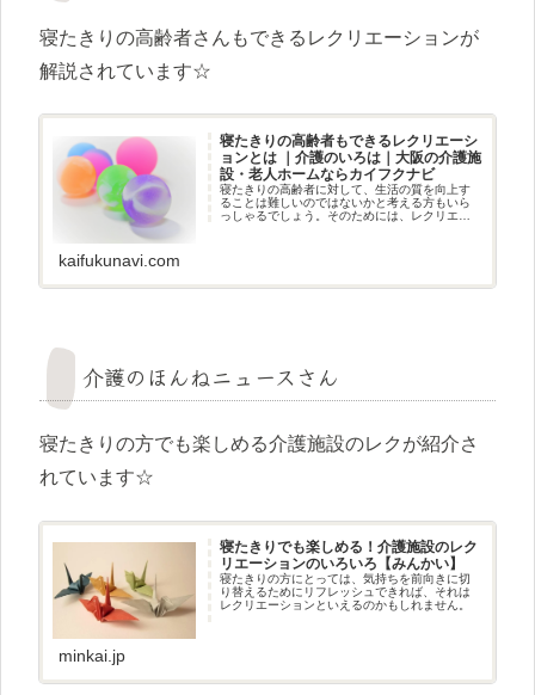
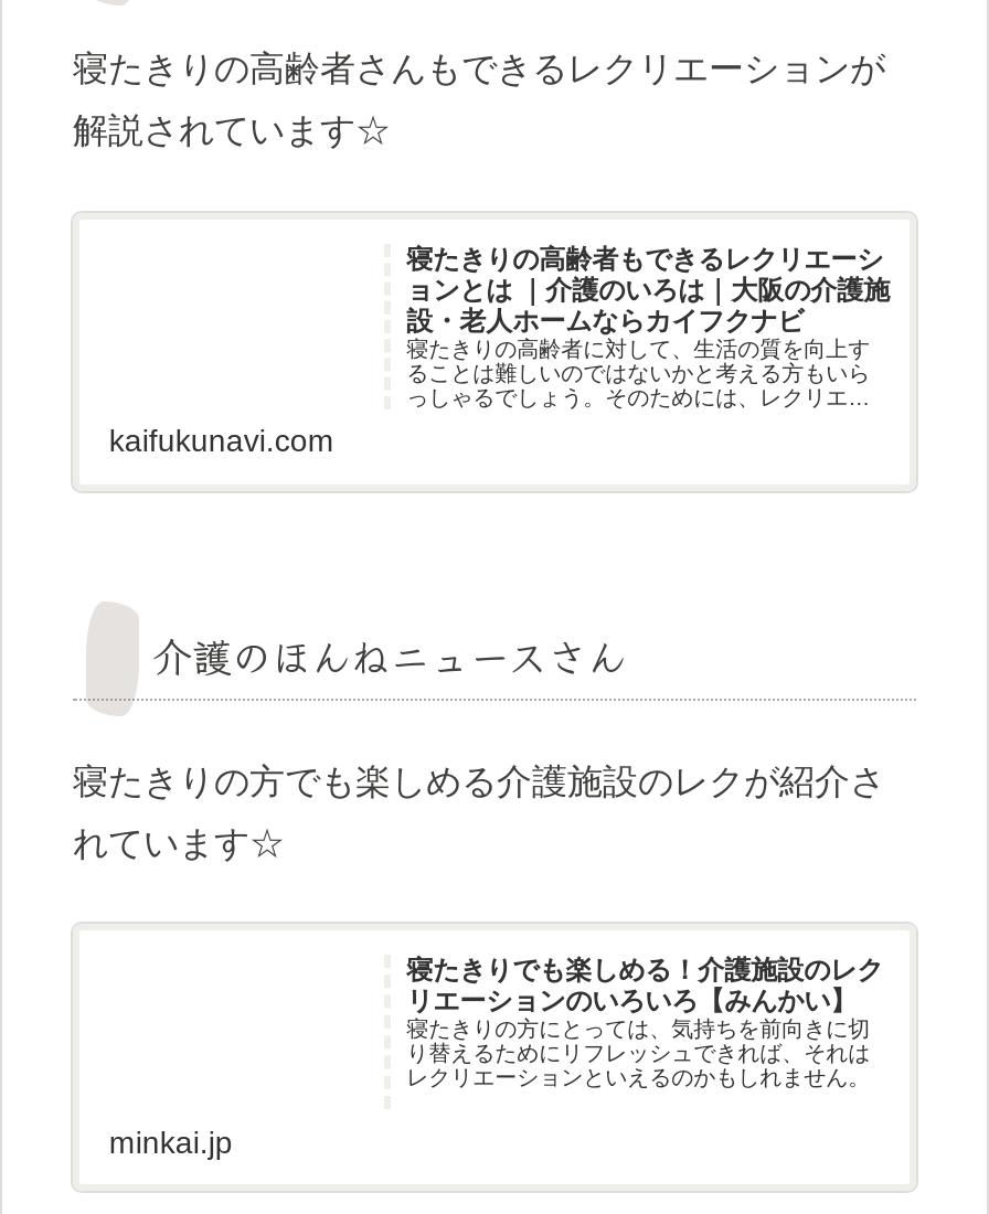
- [image]

- [image]
